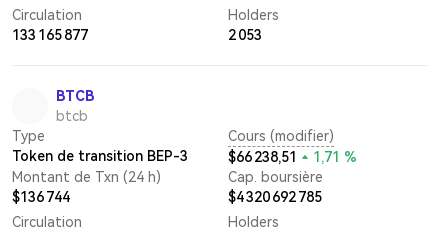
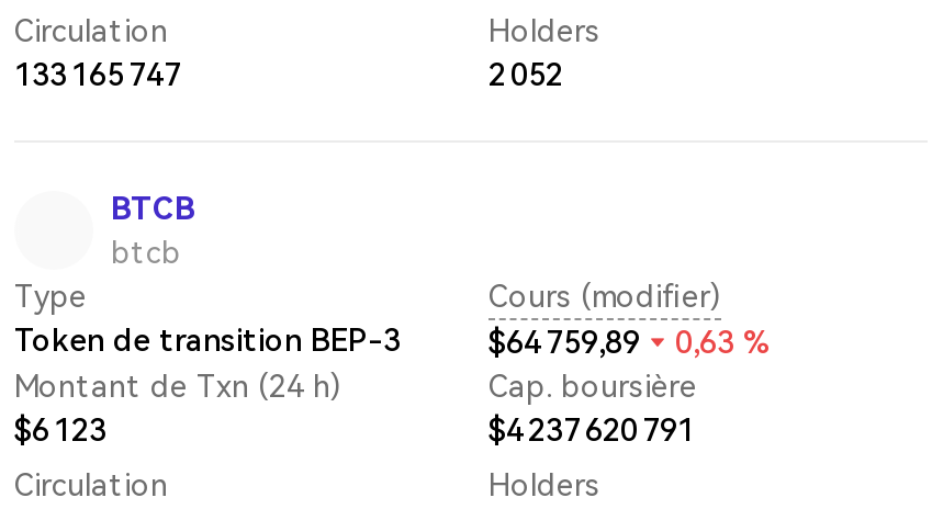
- 133 165 877
+ 133 165 747

- 2 053
+ 2 052

- $66 238,51
+ $64 759,89

- 1,71 %
+ 0,63 %

- $136 744
+ $6 123

- $4 320 692 785
+ $4 237 620 791
